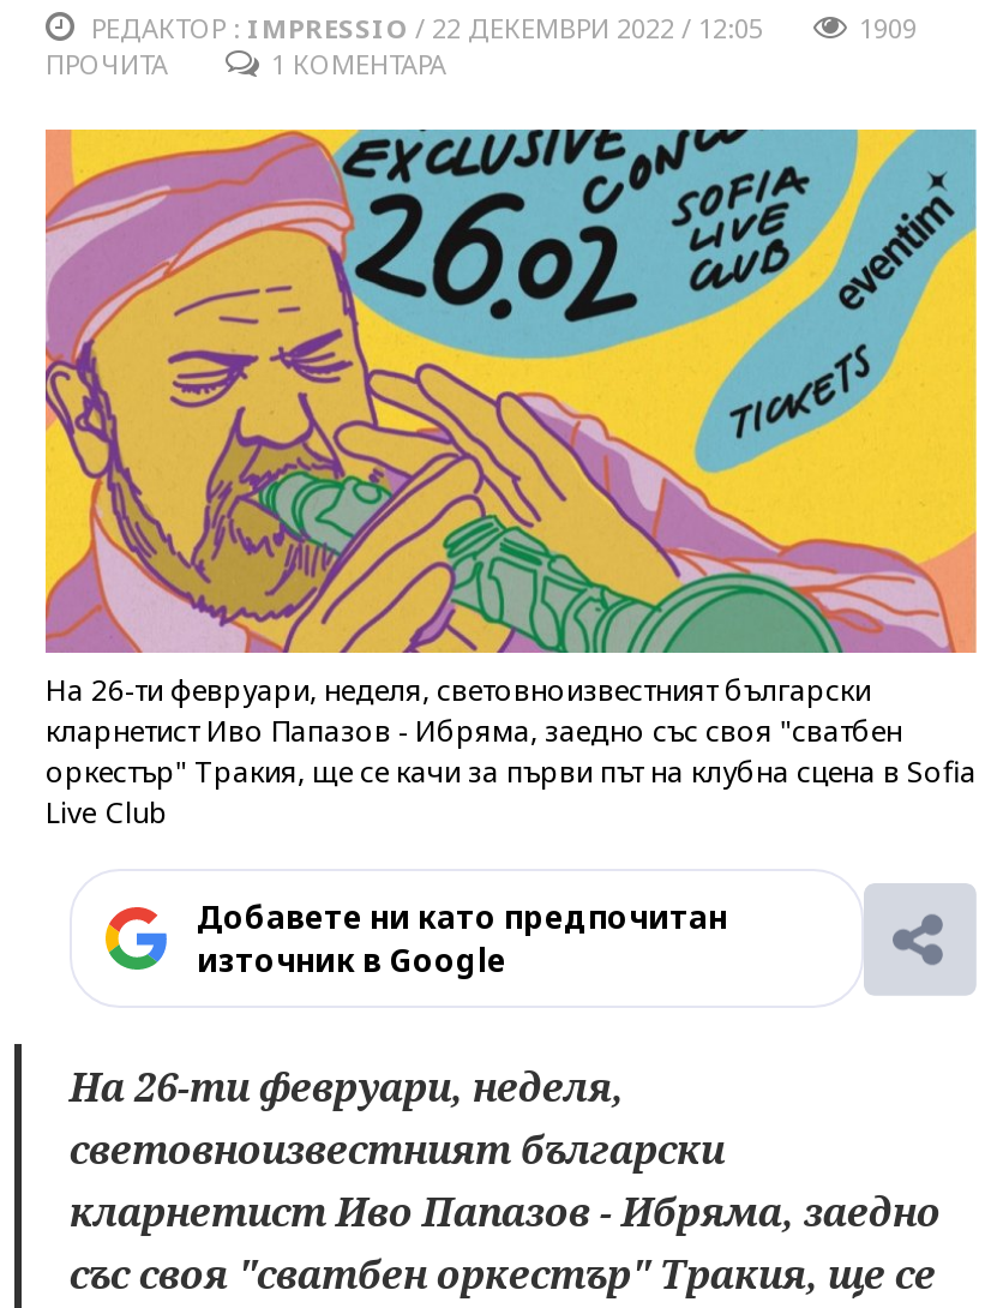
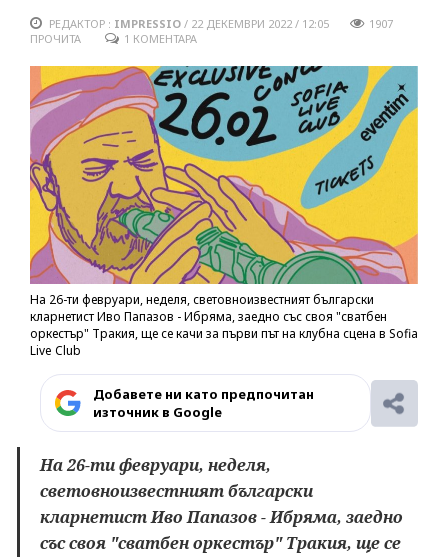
- 1909
+ 1907
